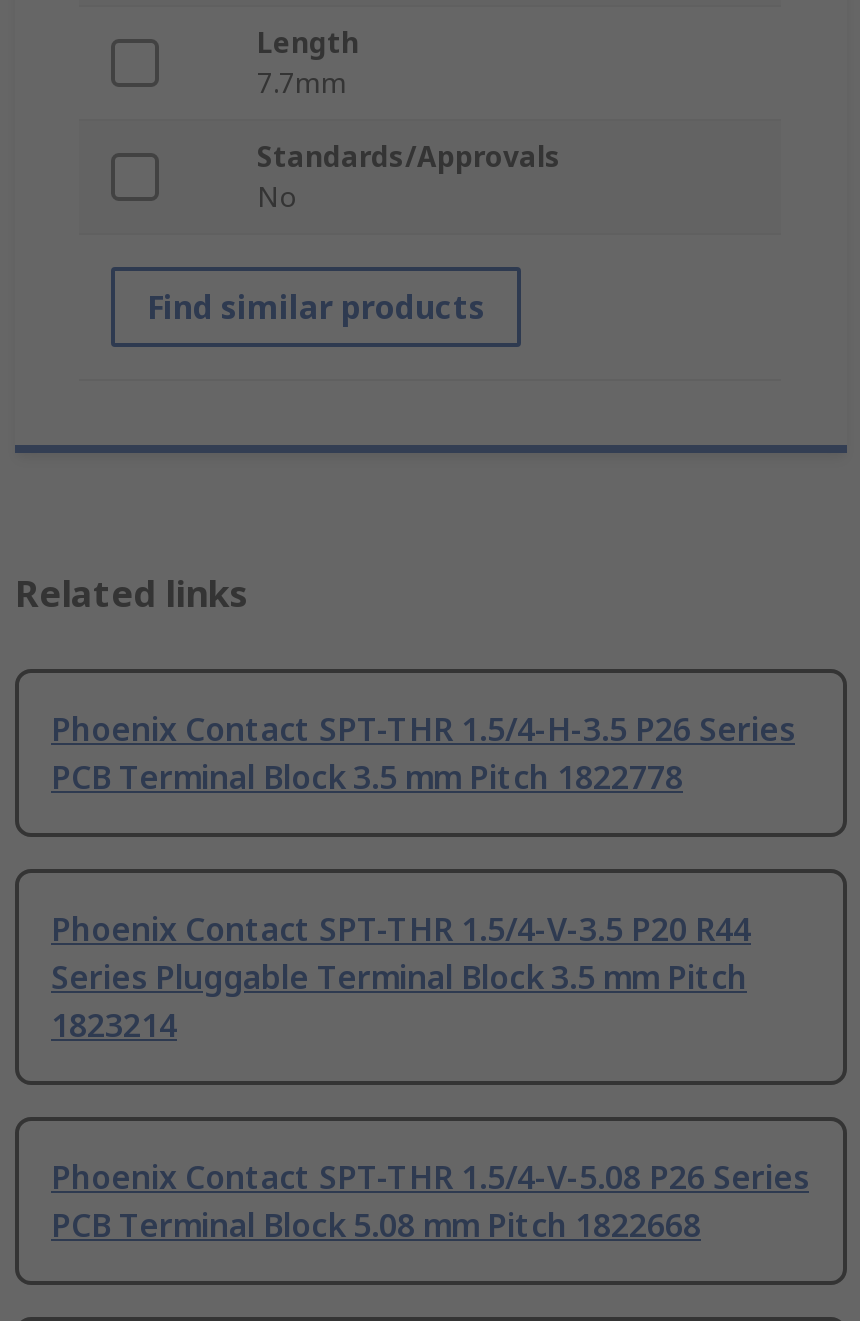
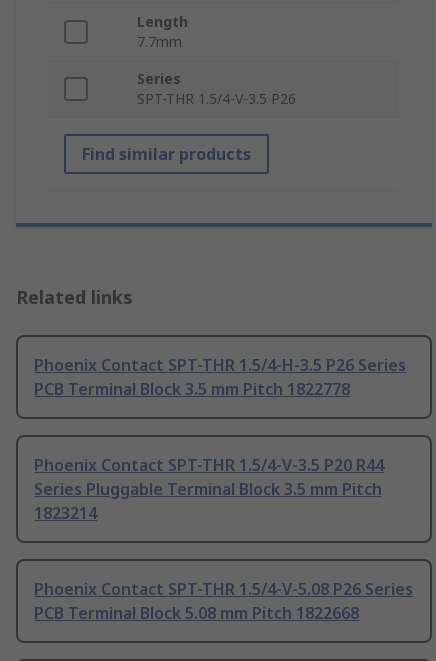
- Standards/Approvals
- No
+ Series
+ SPT-THR 1.5/4-V-3.5 P26
